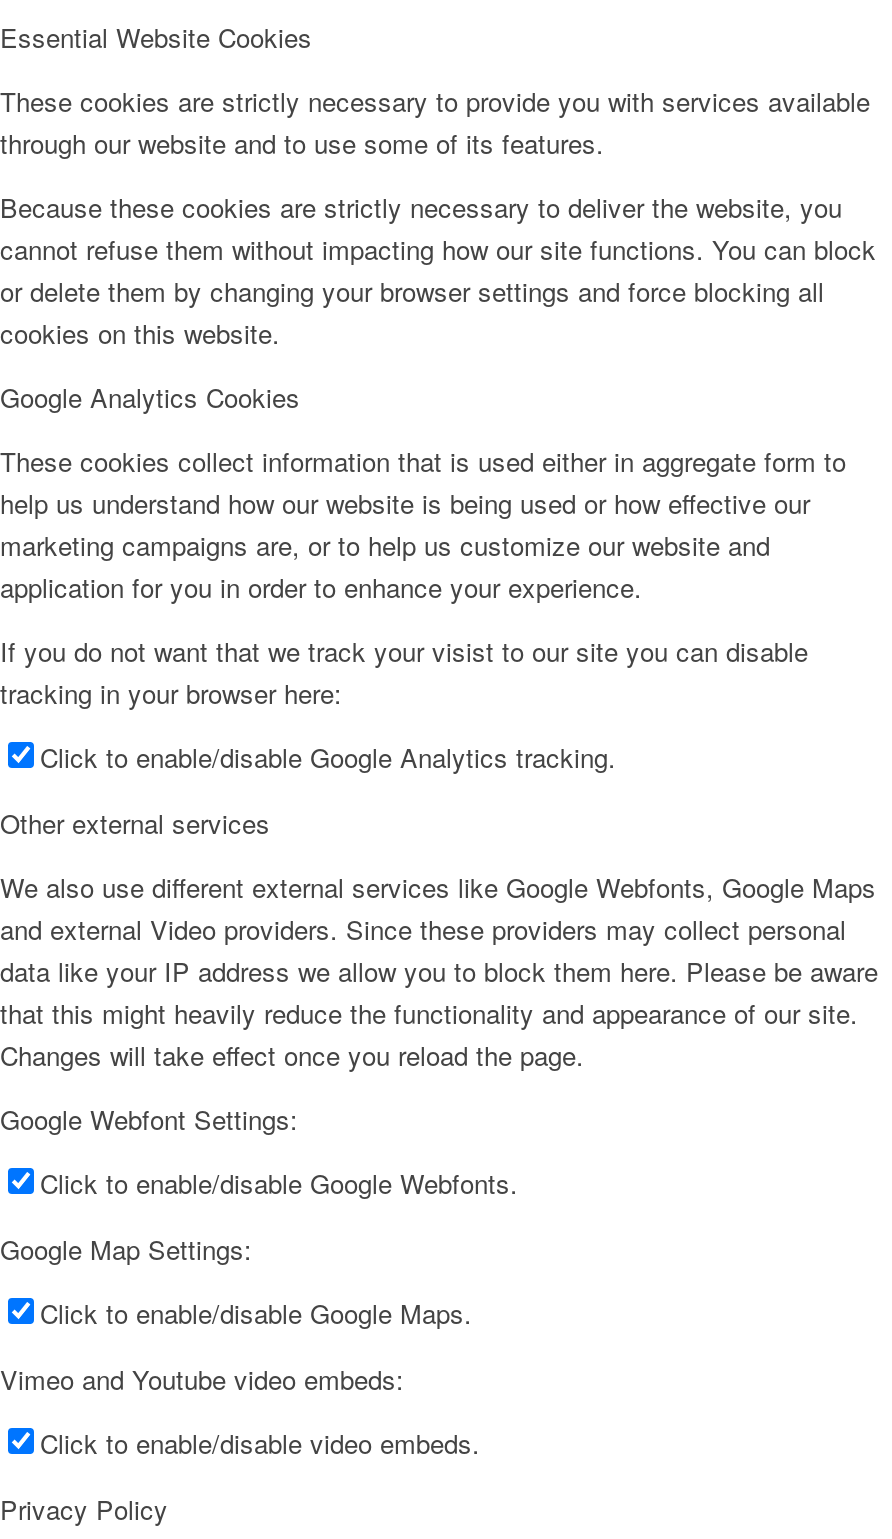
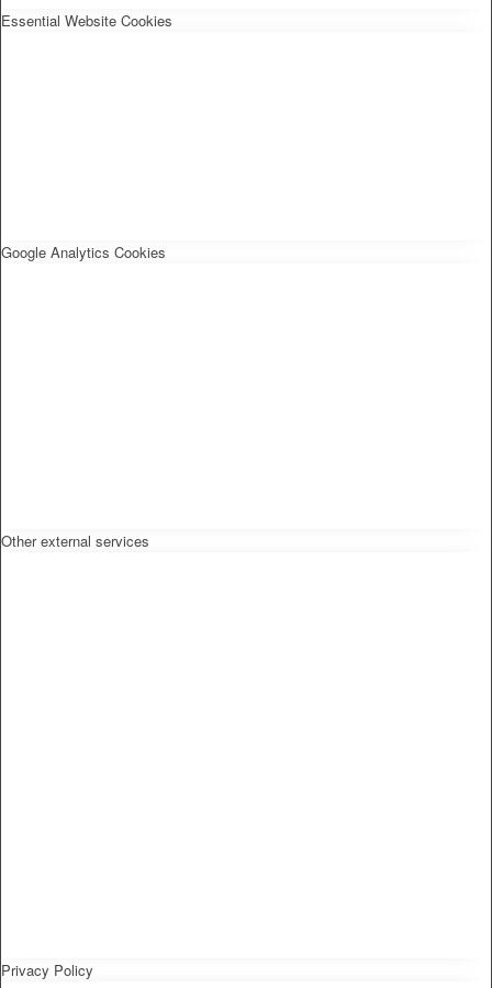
- These cookies are strictly necessary to provide you with services available
- through our website and to use some of its features.
- Because these cookies are strictly necessary to deliver the website, you
- cannot refuse them without impacting how our site functions. You can block
- or delete them by changing your browser settings and force blocking all
- cookies on this website.

- These cookies collect information that is used either in aggregate form to
- help us understand how our website is being used or how effective our
- marketing campaigns are, or to help us customize our website and
- application for you in order to enhance your experience.
- If you do not want that we track your visist to our site you can disable
- tracking in your browser here:
- Click to enable/disable Google Analytics tracking.

- We also use different external services like Google Webfonts, Google Maps
- and external Video providers. Since these providers may collect personal
- data like your IP address we allow you to block them here. Please be aware
- that this might heavily reduce the functionality and appearance of our site.
- Changes will take effect once you reload the page.
- Google Webfont Settings:
- Click to enable/disable Google Webfonts.
- Google Map Settings:
- Click to enable/disable Google Maps.
- Vimeo and Youtube video embeds:
- Click to enable/disable video embeds.
